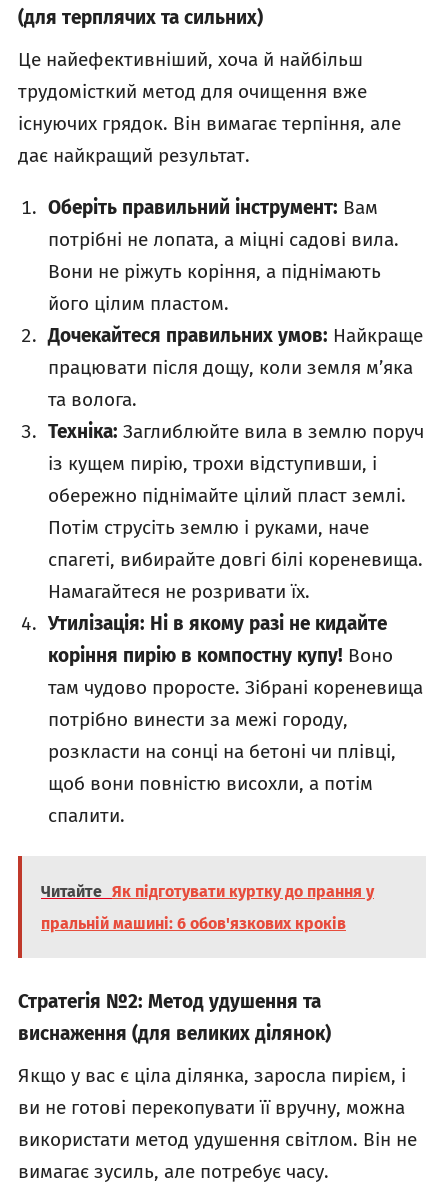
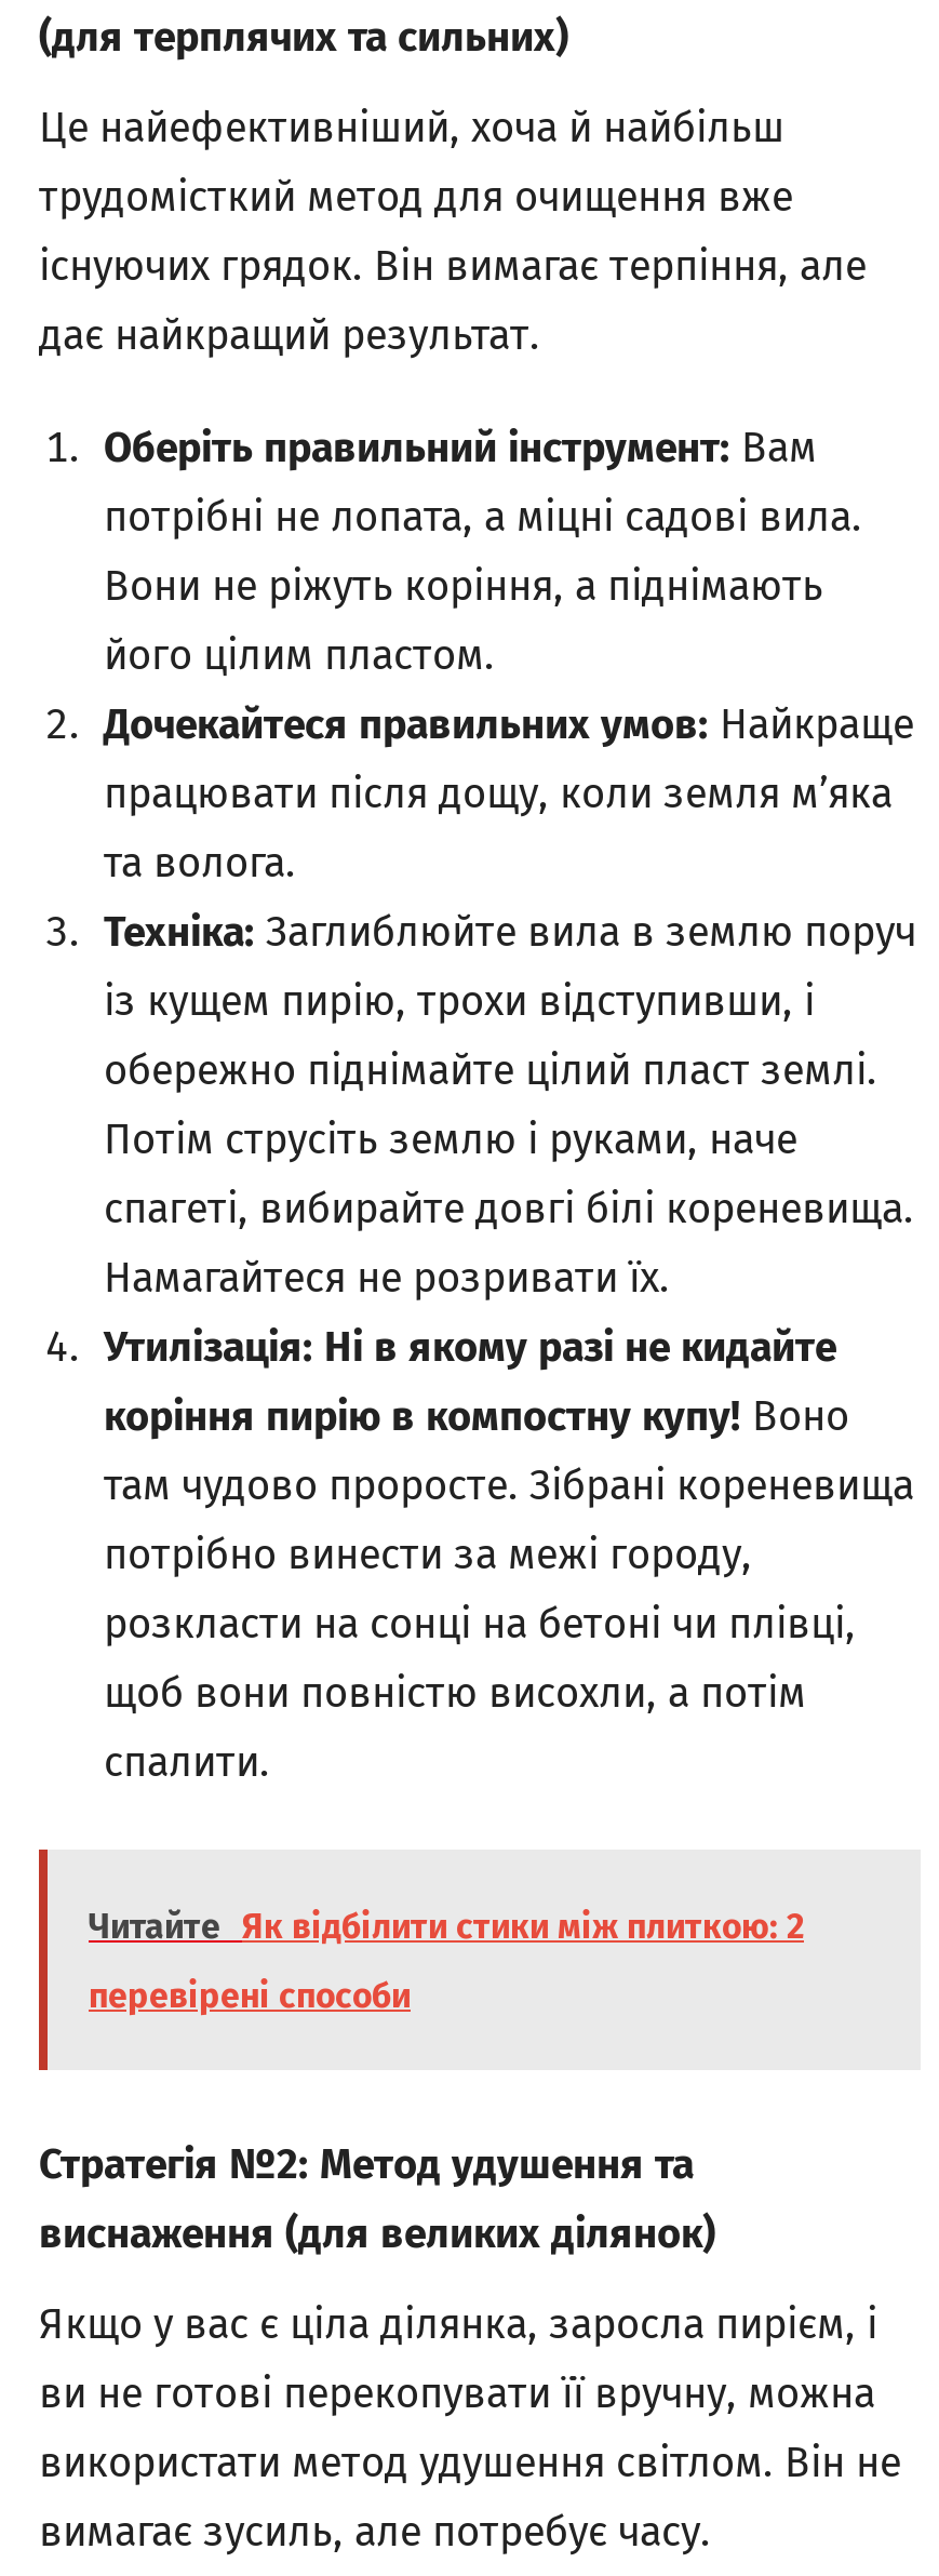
- Читайте Як підготувати куртку до прання у
+ Читайте Як відбілити стики між плиткою: 2

- пральній машині: 6 обов'язкових кроків
+ перевірені способи
